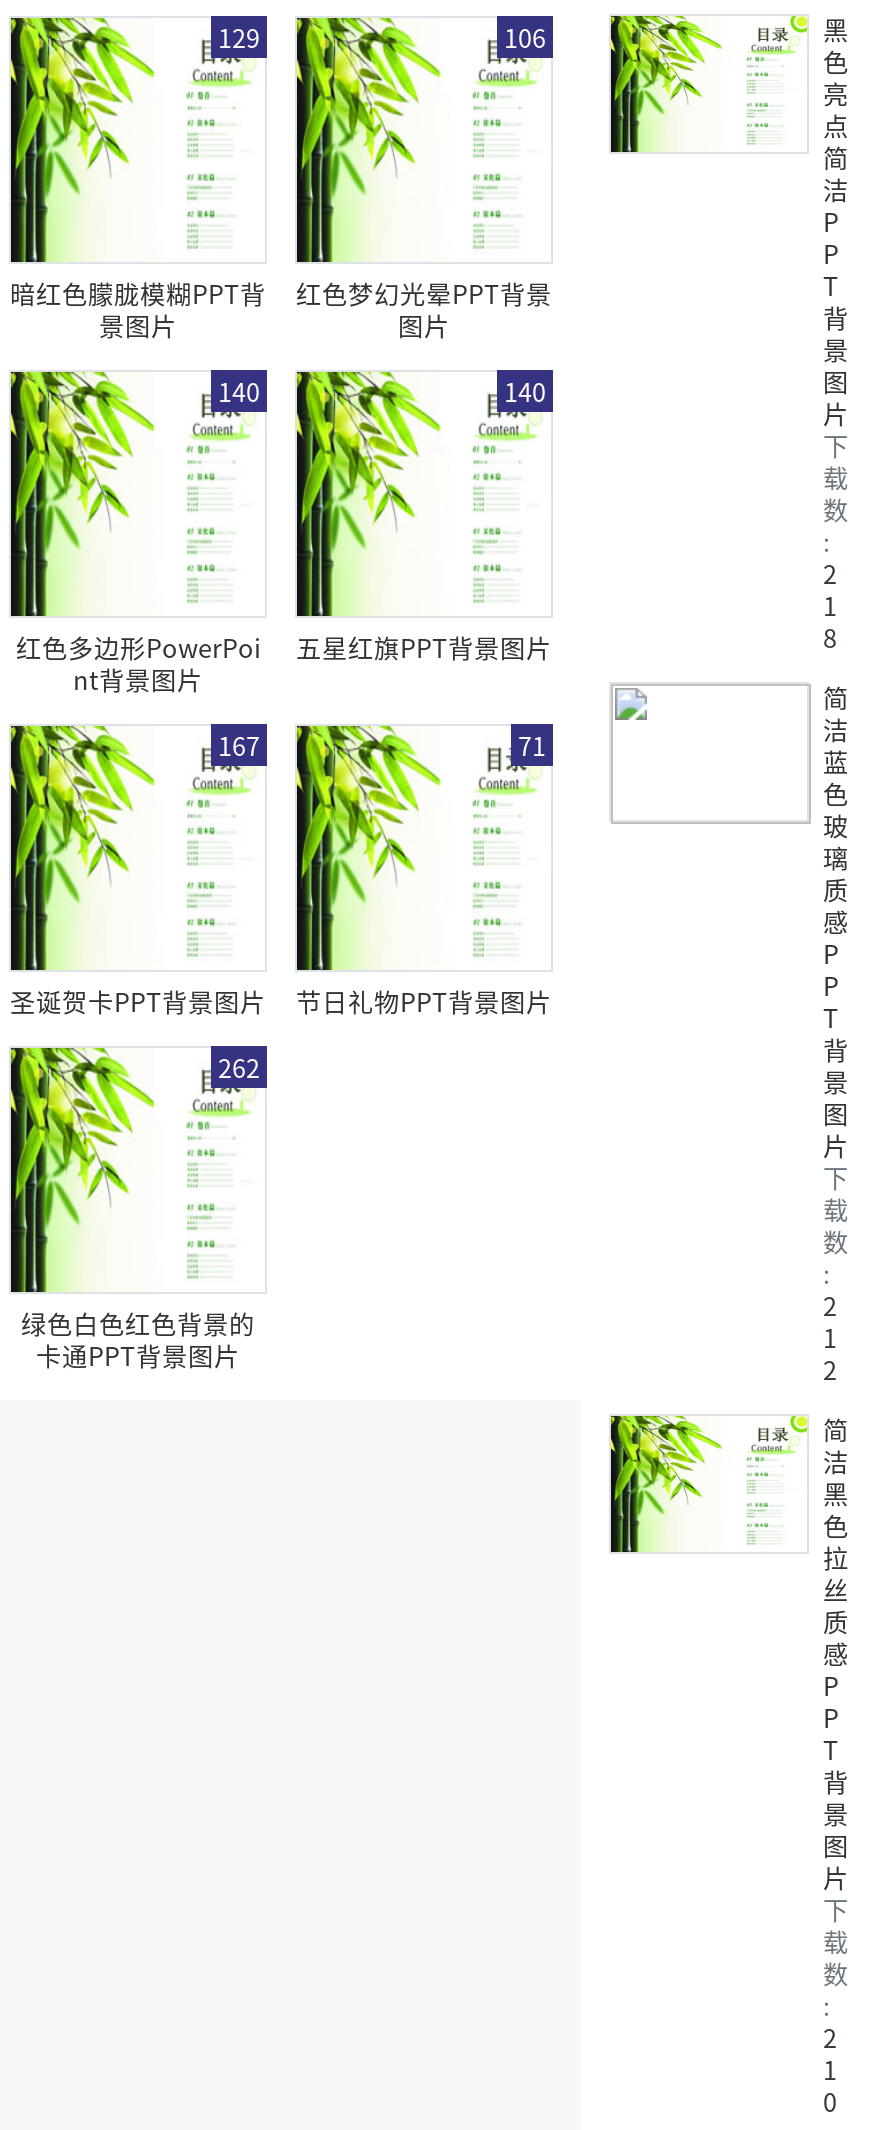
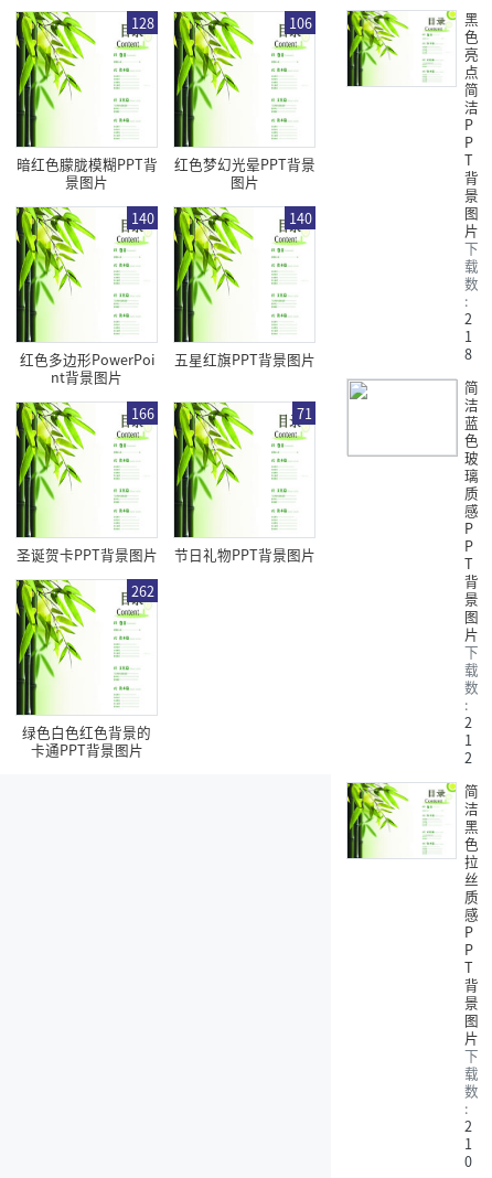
- 129
+ 128

- 167
+ 166
